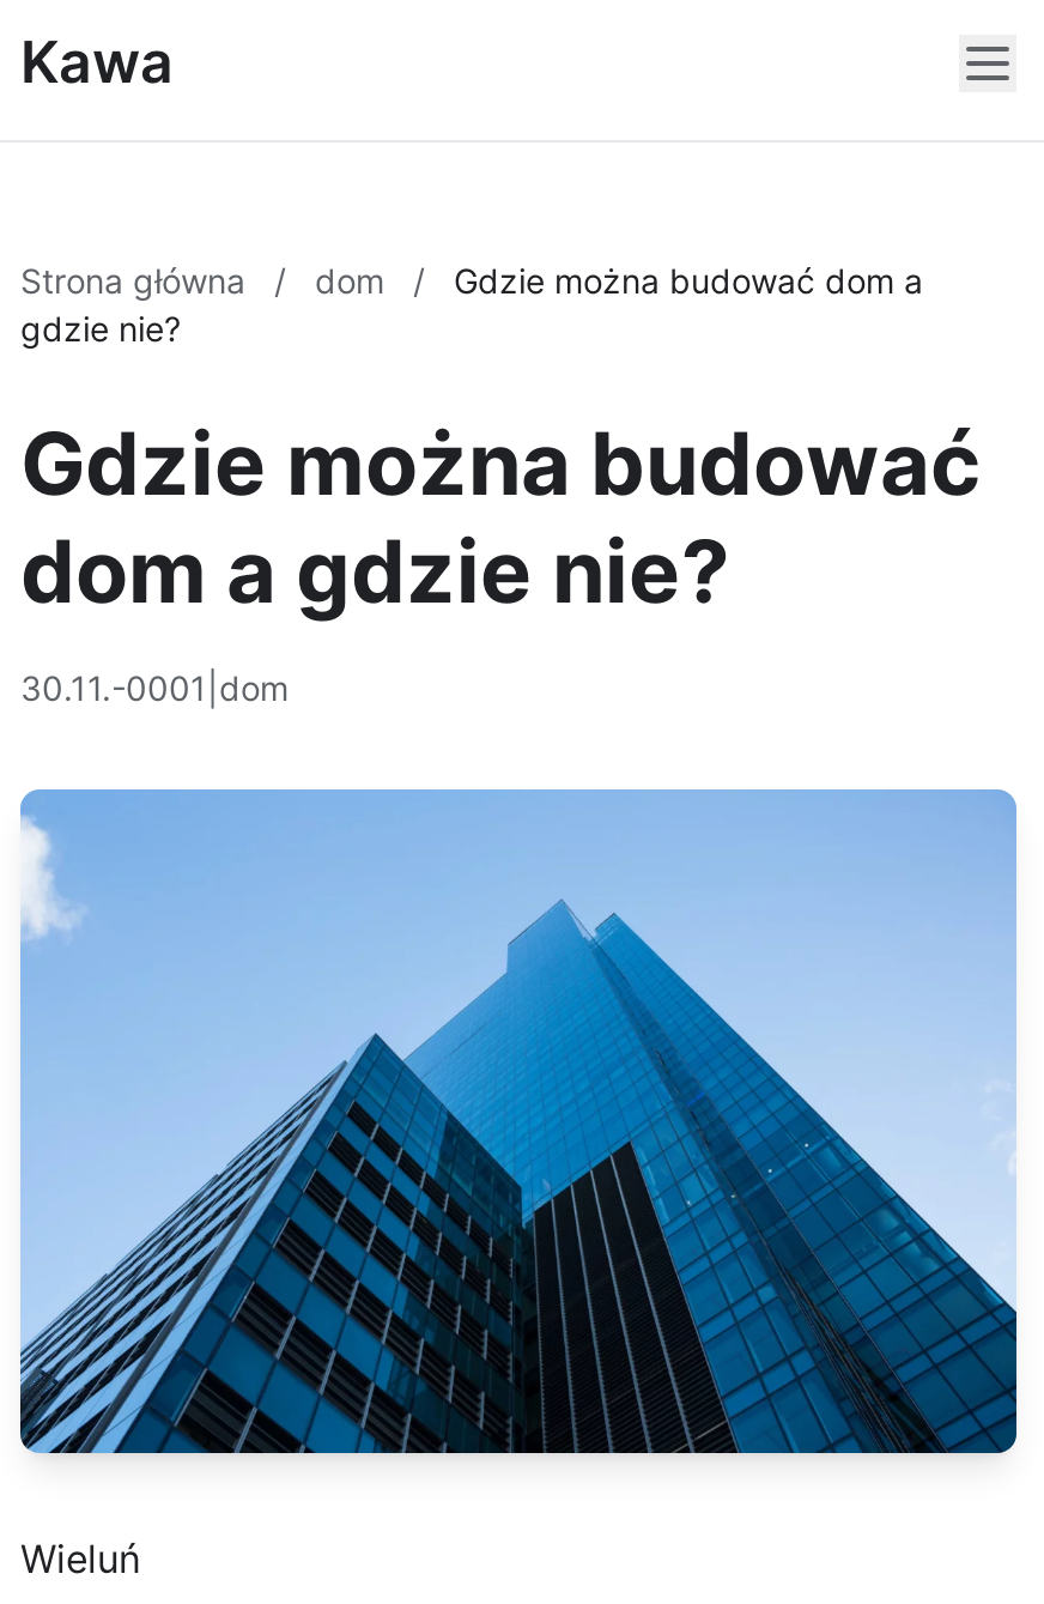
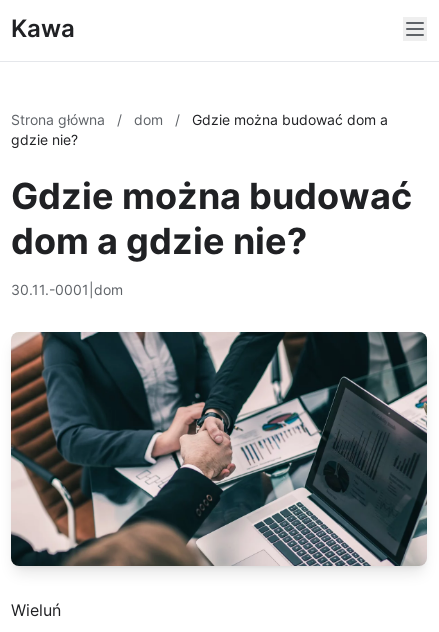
- [image]
+ [image]
